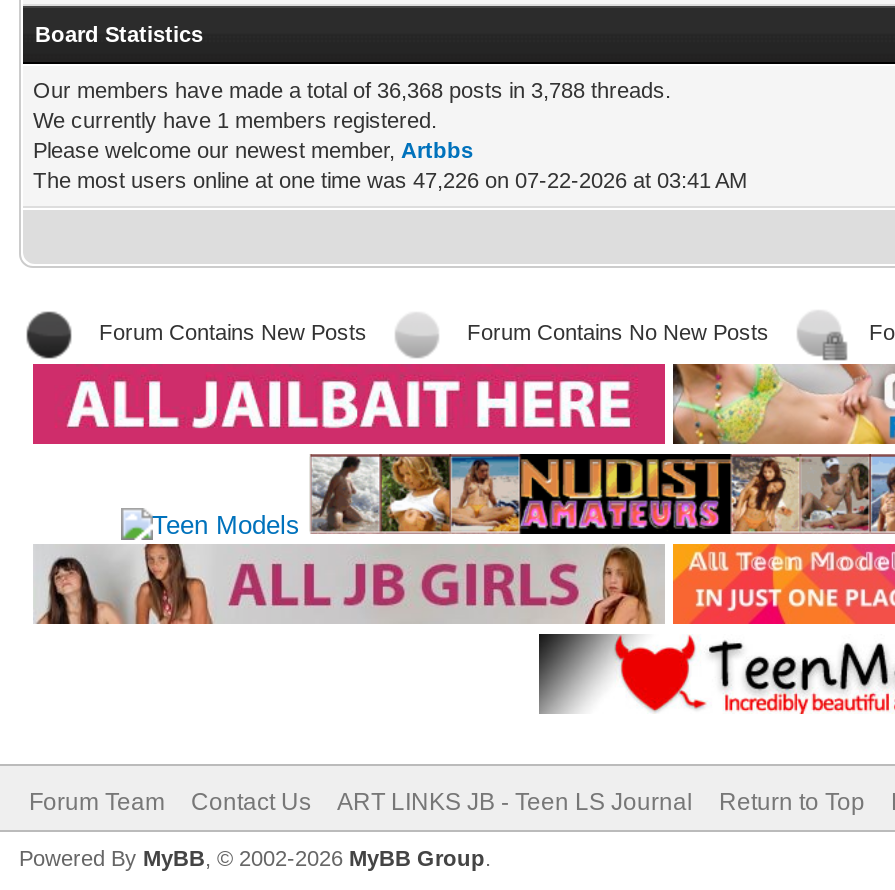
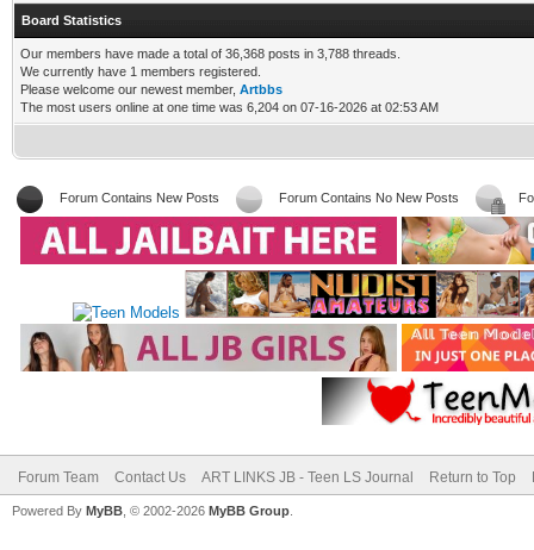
- The most users online at one time was 47,226 on 07-22-2026 at 03:41 AM
+ The most users online at one time was 6,204 on 07-16-2026 at 02:53 AM
